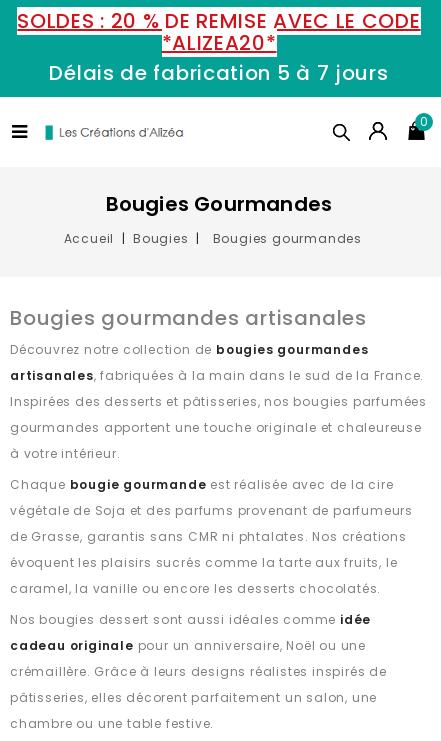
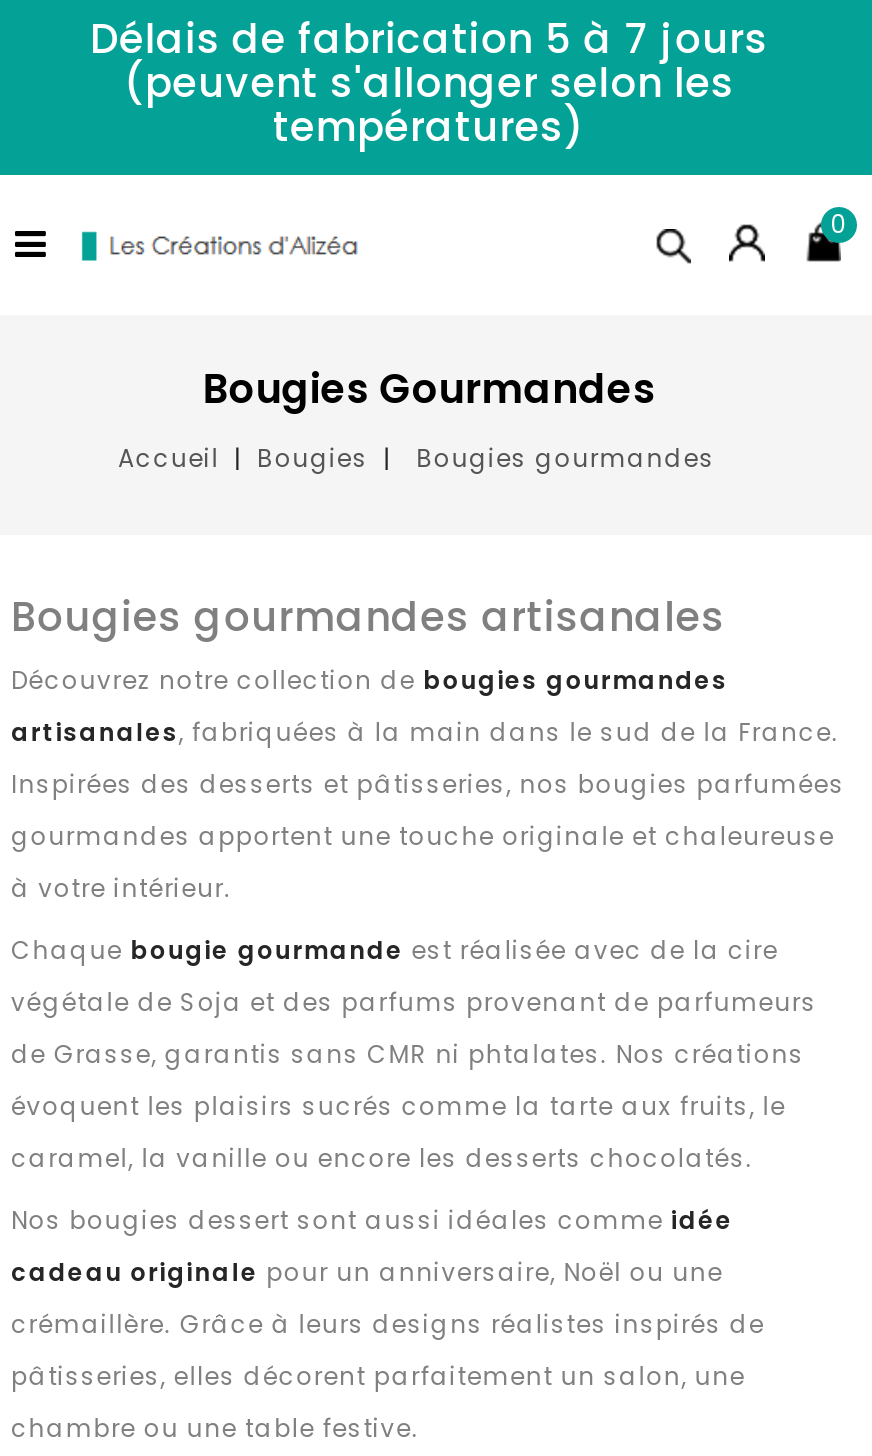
- SOLDES : 20 % DE REMISE AVEC LE CODE
- *ALIZEA20*

moved up: Délais de fabrication 5 à 7 jours

+ (peuvent s'allonger selon les
+ températures)
